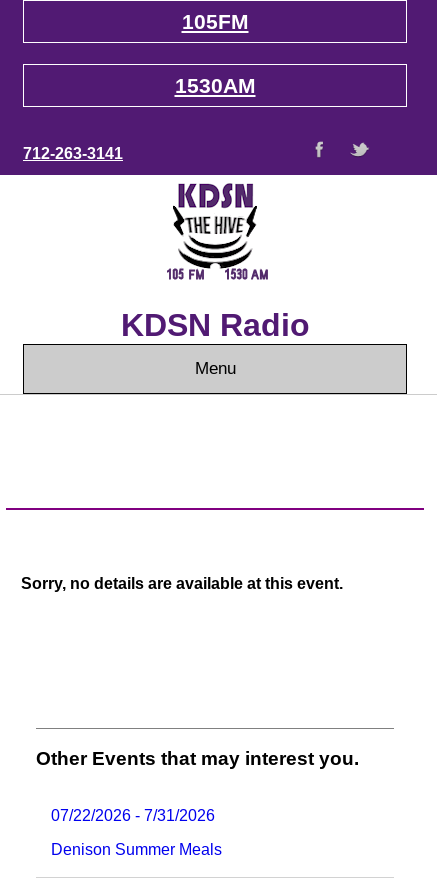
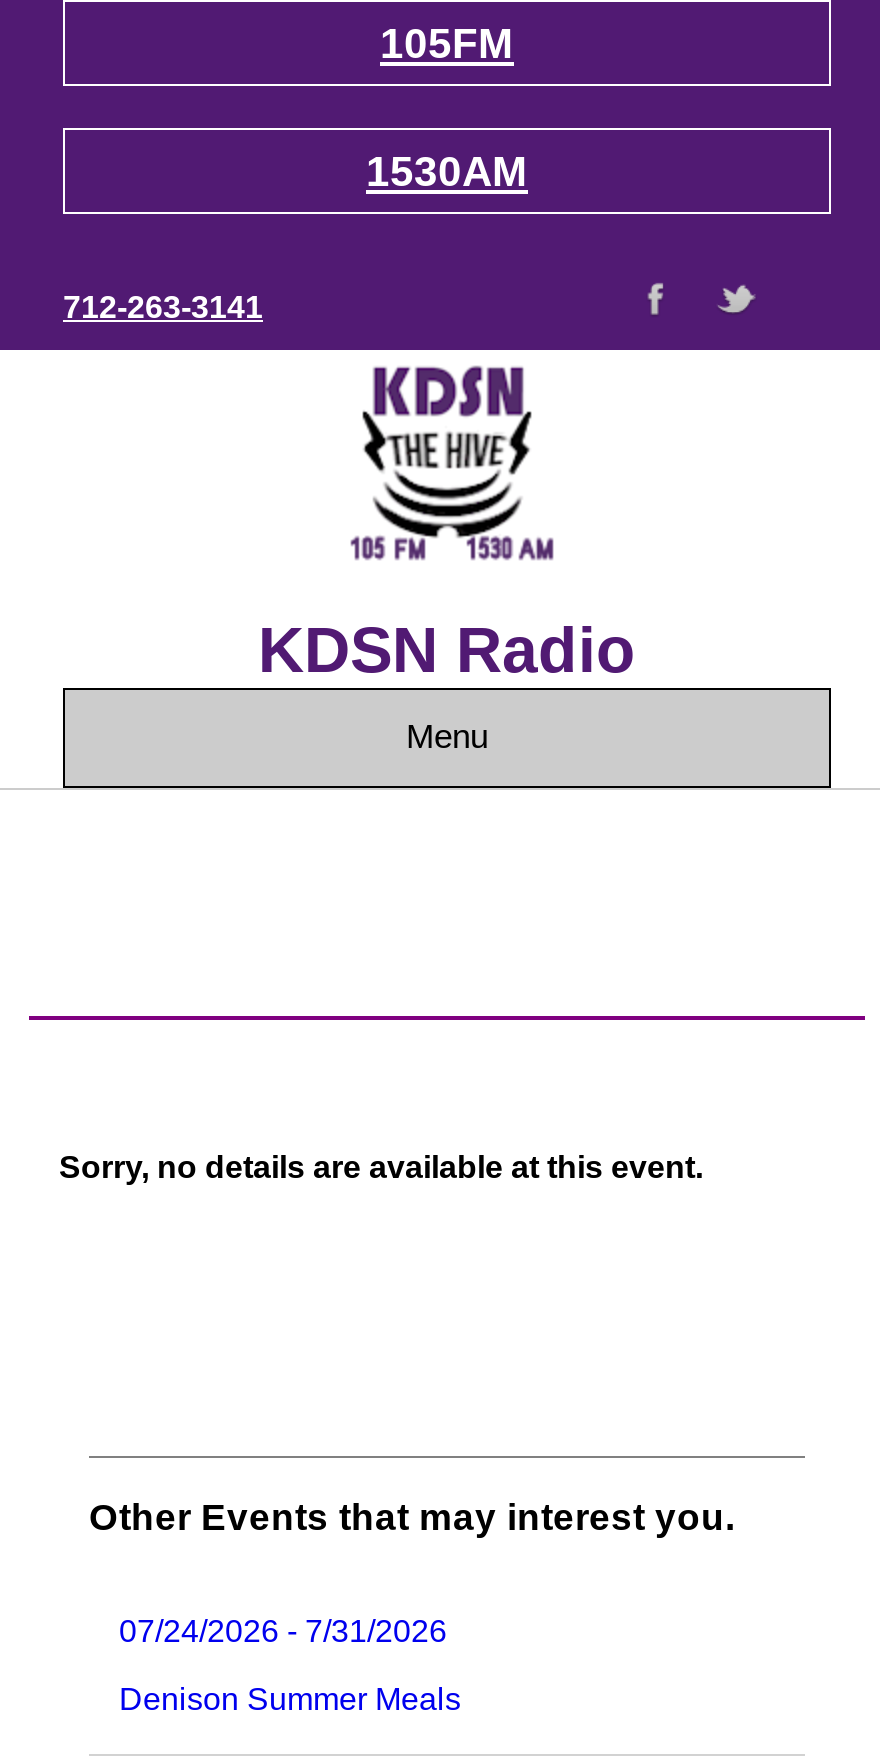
- 07/22/2026 - 7/31/2026
+ 07/24/2026 - 7/31/2026
